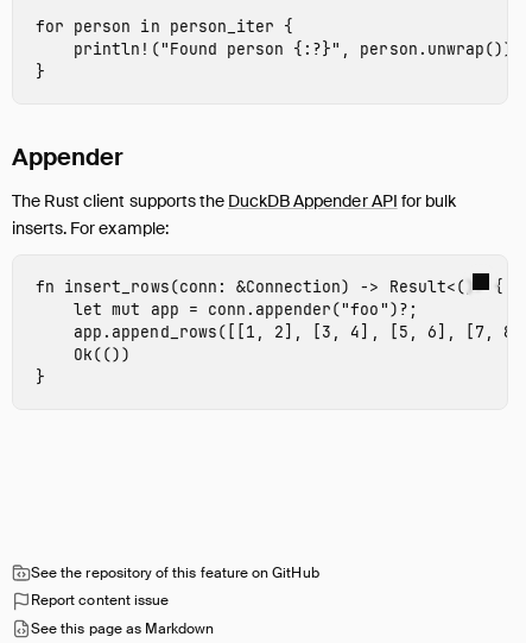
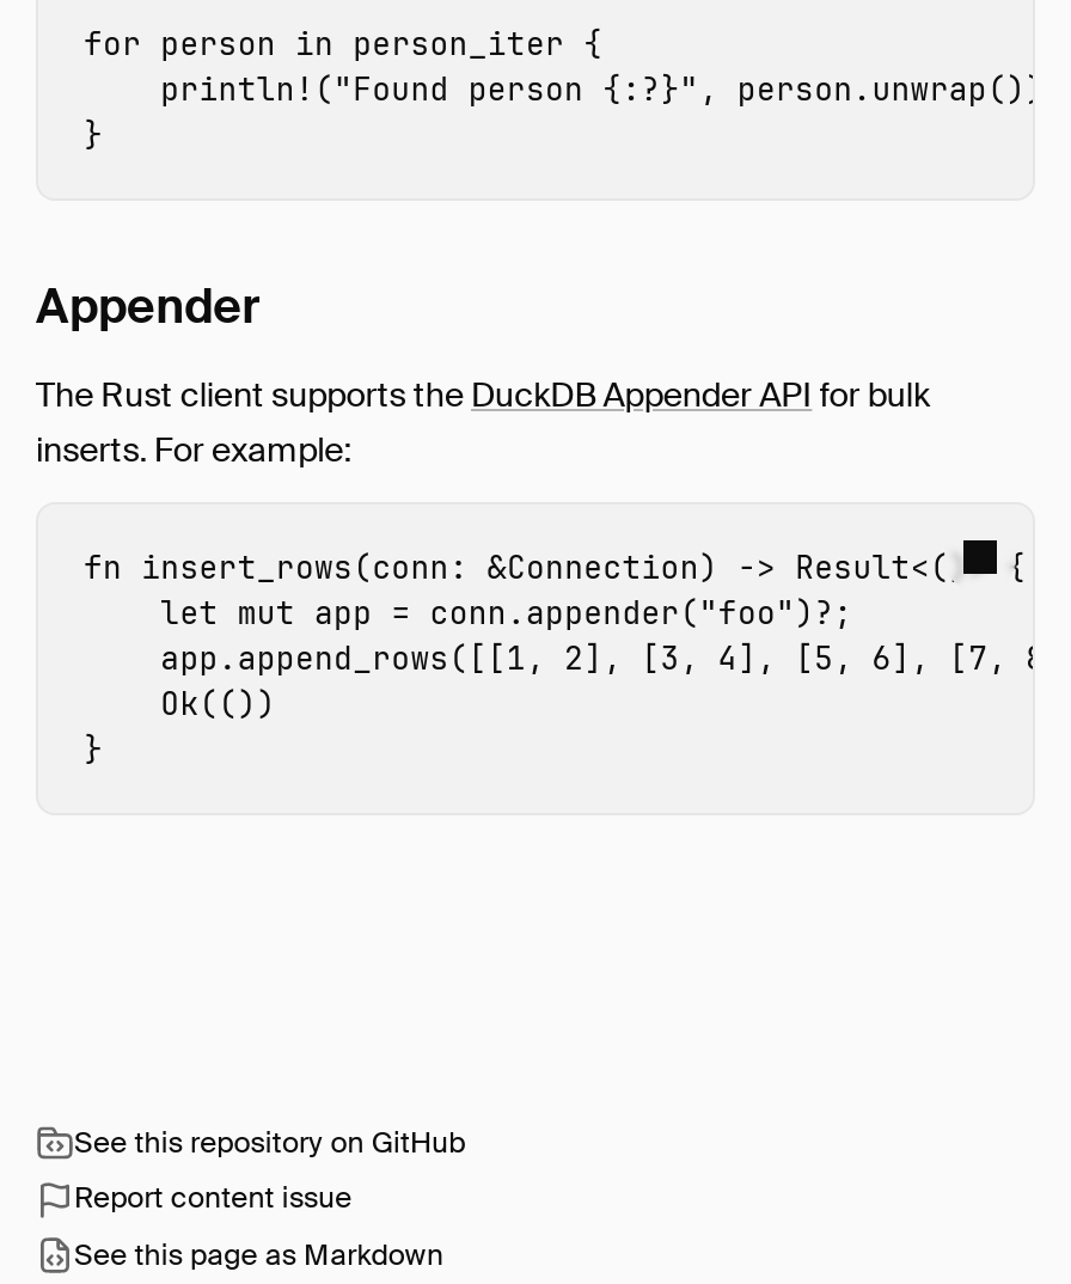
- See the repository of this feature on GitHub
+ See this repository on GitHub
